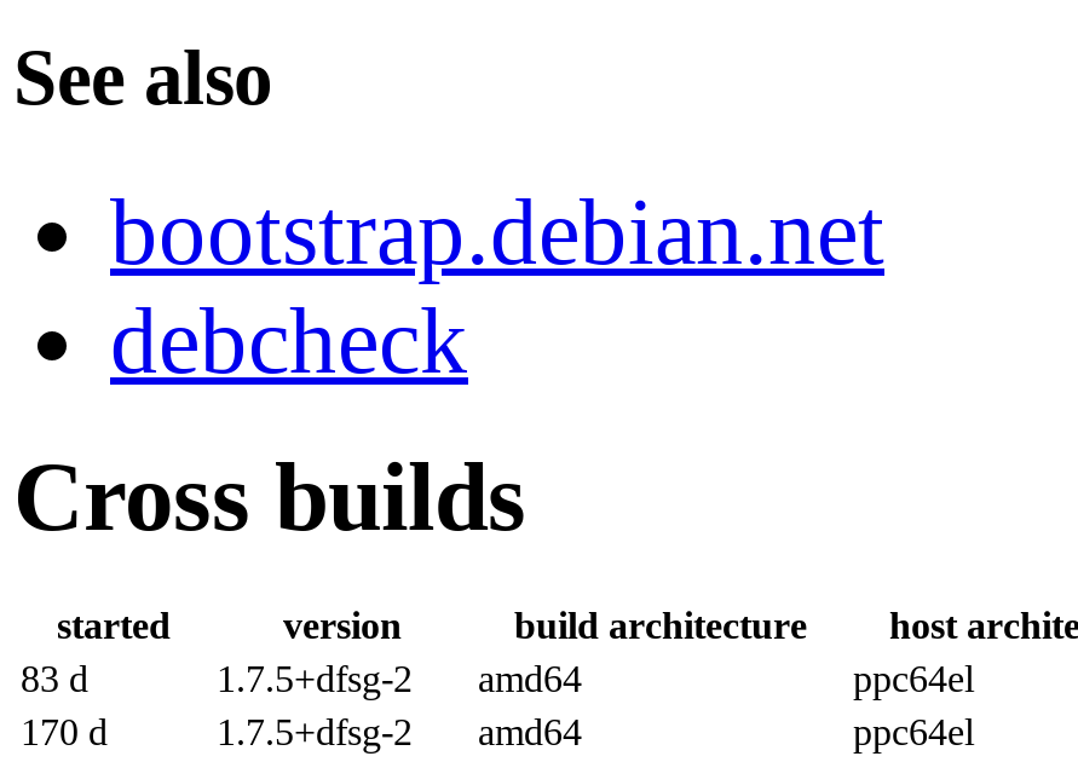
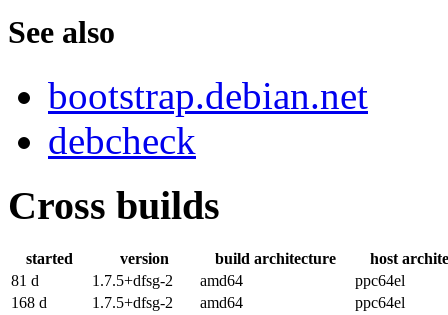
- 83 d
+ 81 d

- 170 d
+ 168 d
